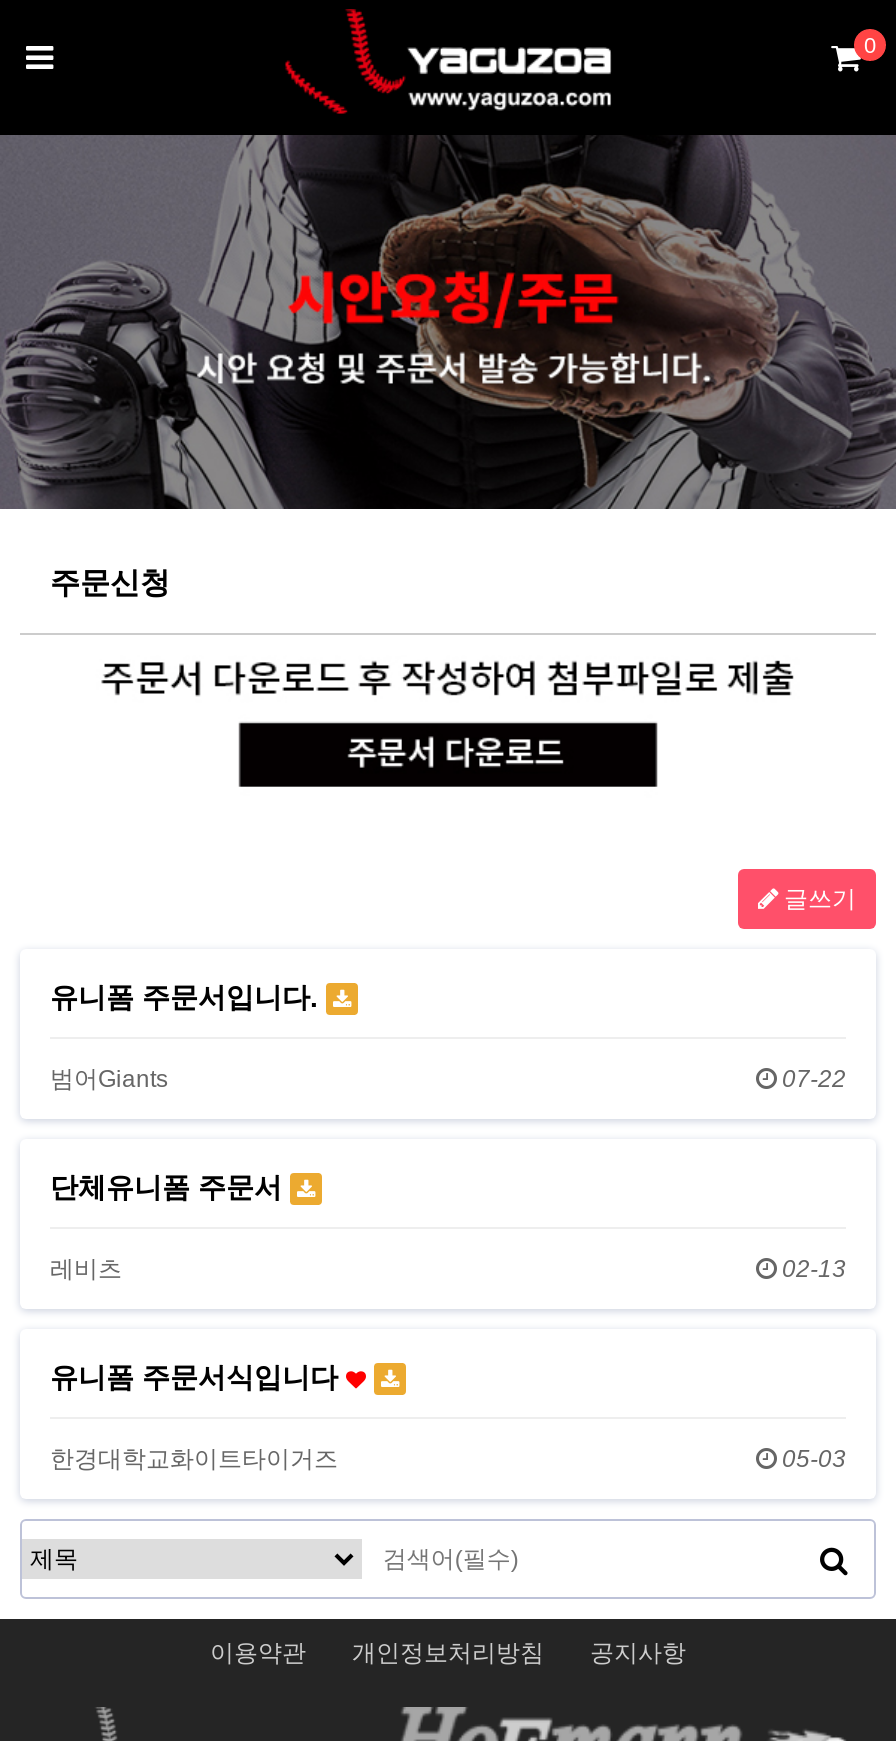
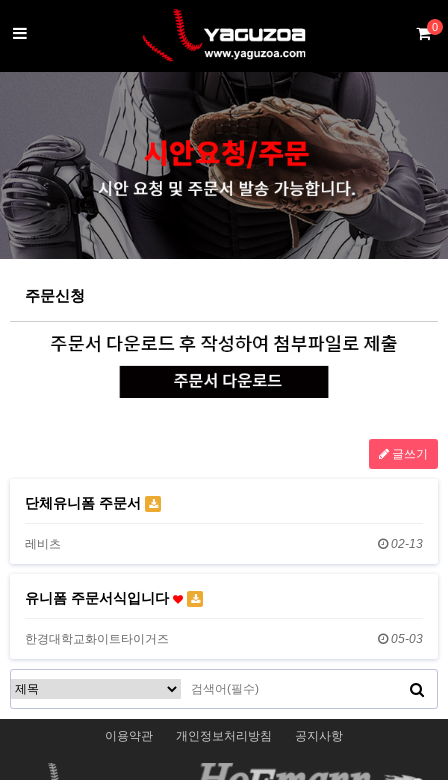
- 유니폼 주문서입니다.
- 범어Giants
- 07-22
